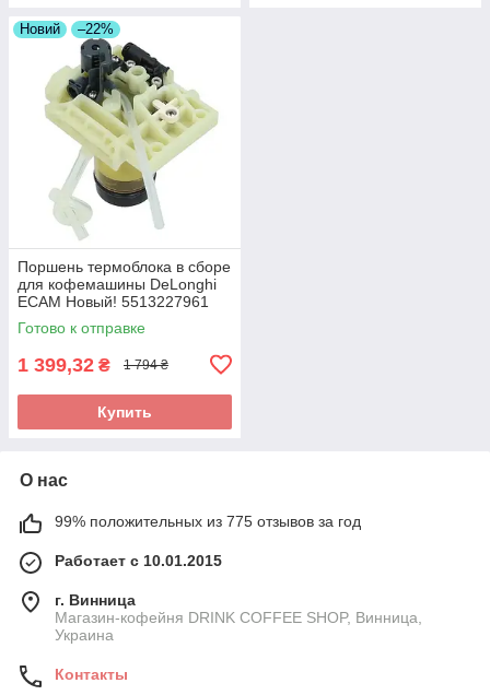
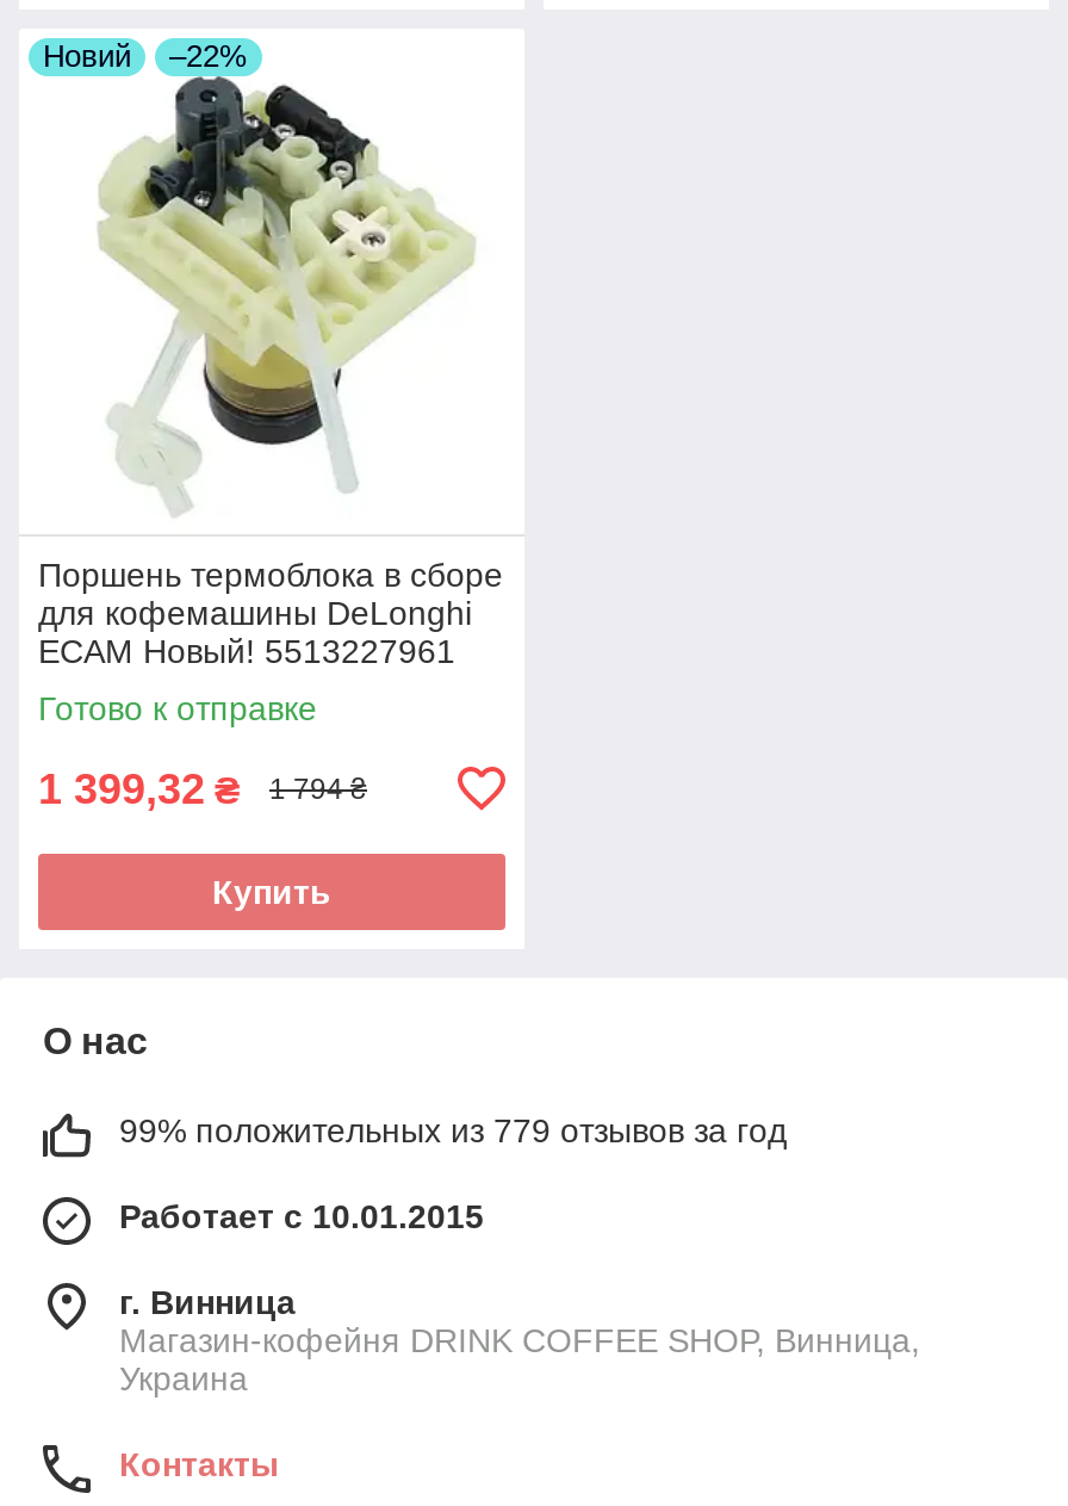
- 99% положительных из 775 отзывов за год
+ 99% положительных из 779 отзывов за год
